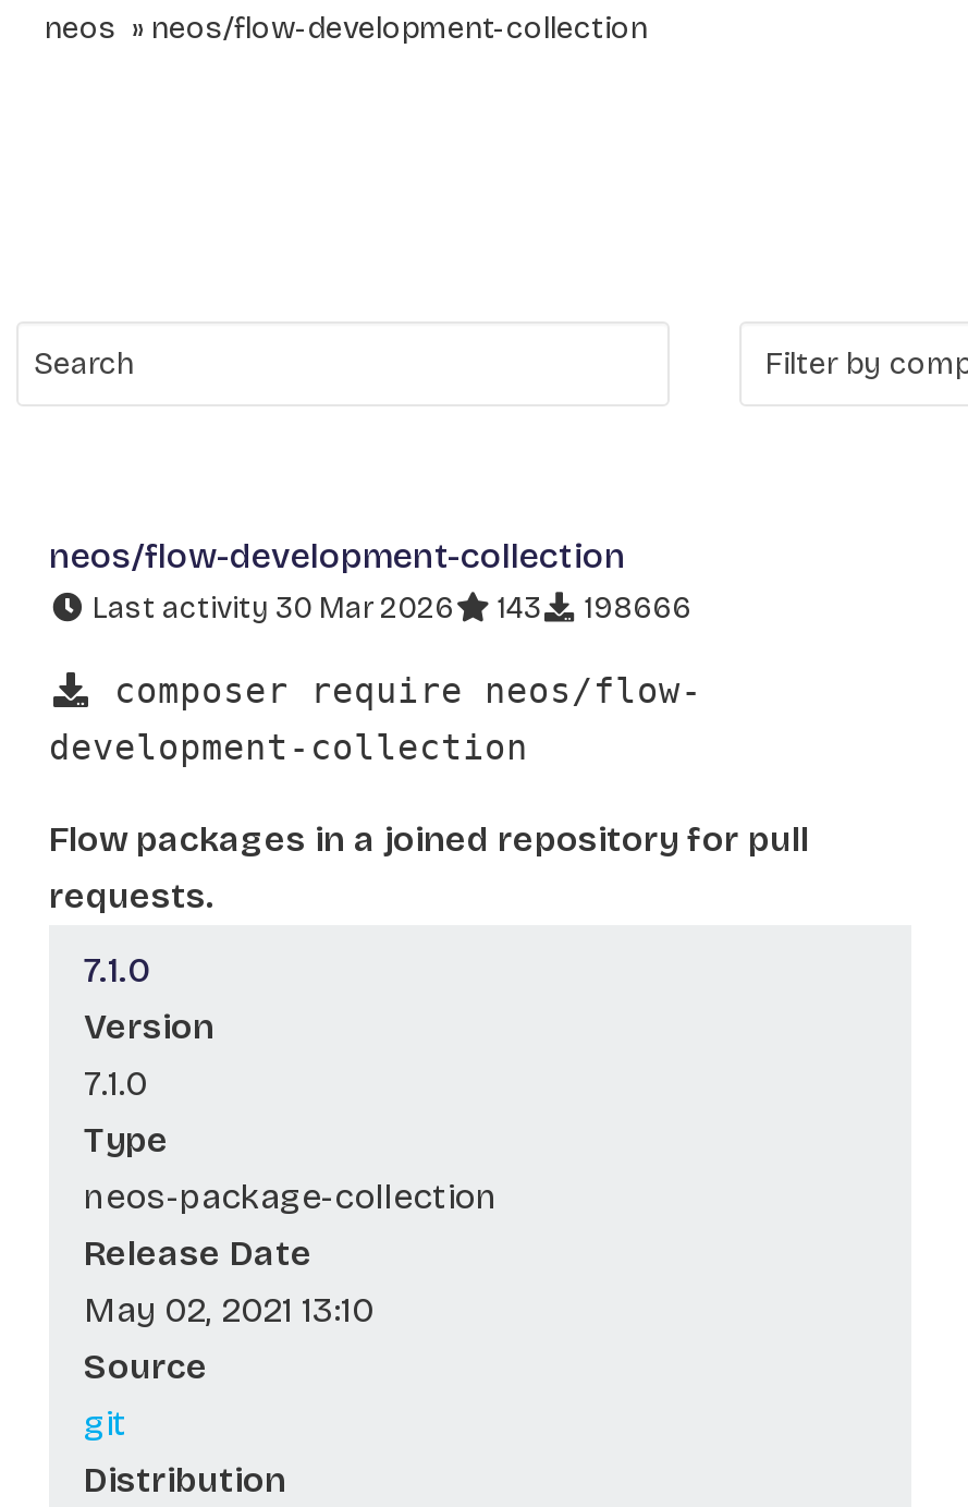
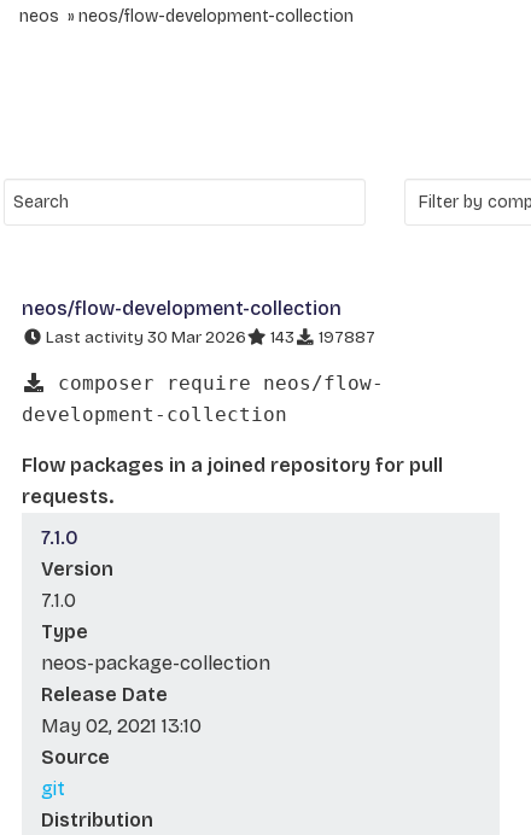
- Last activity 30 Mar 2026 143 198666
+ Last activity 30 Mar 2026 143 197887
